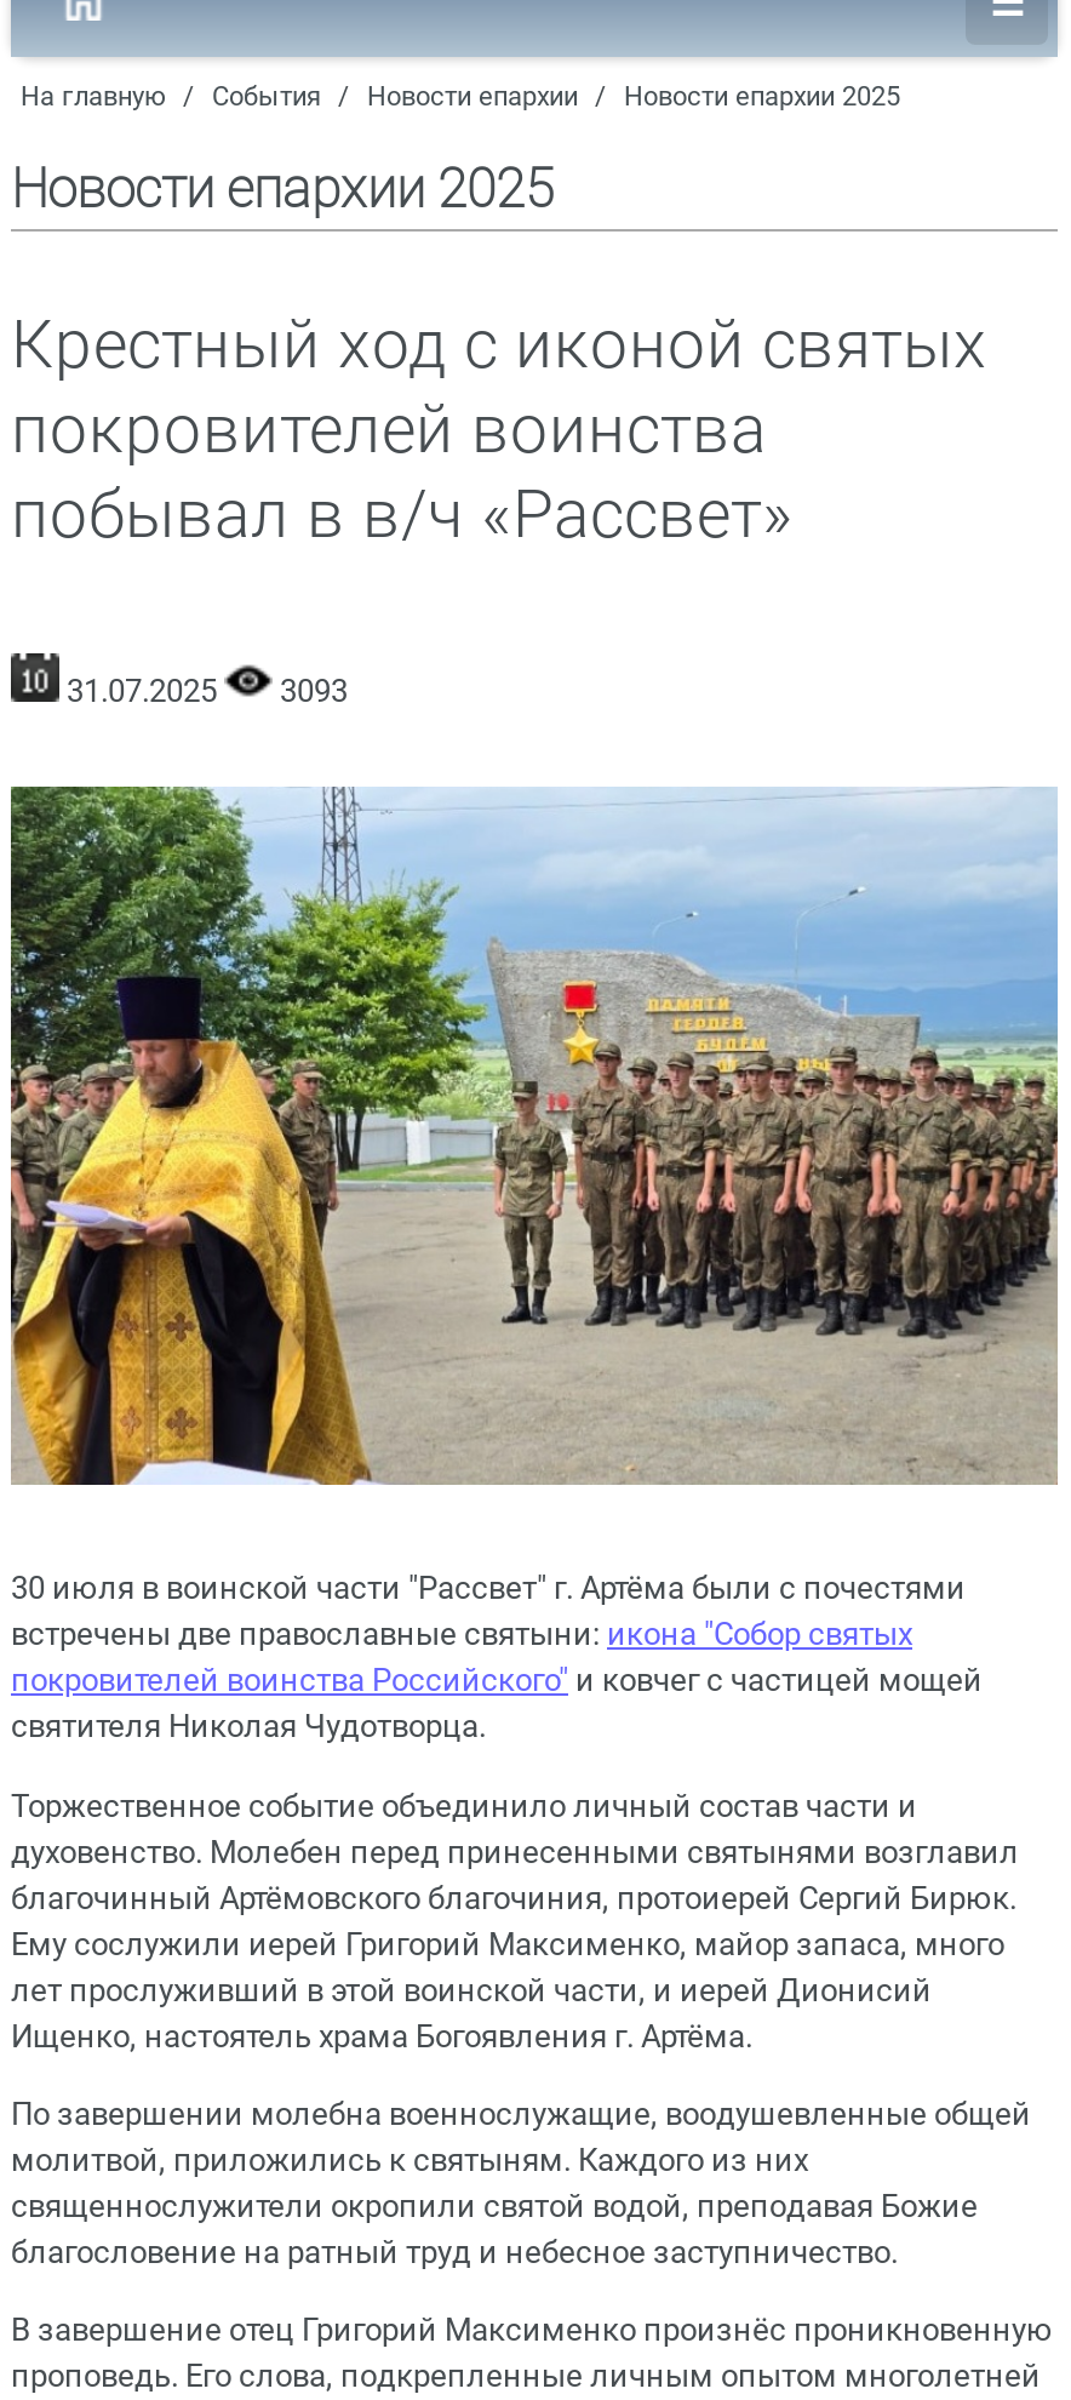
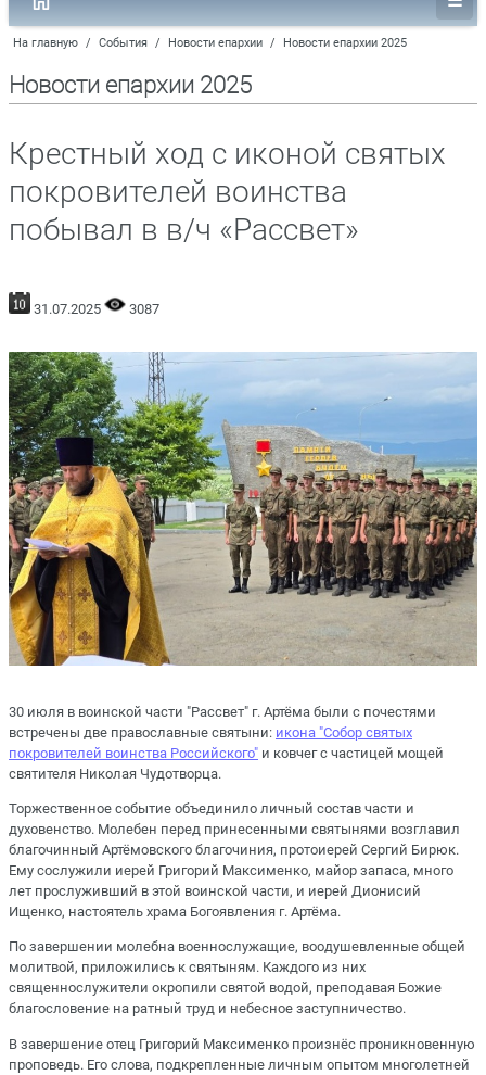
- 31.07.2025 3093
+ 31.07.2025 3087
